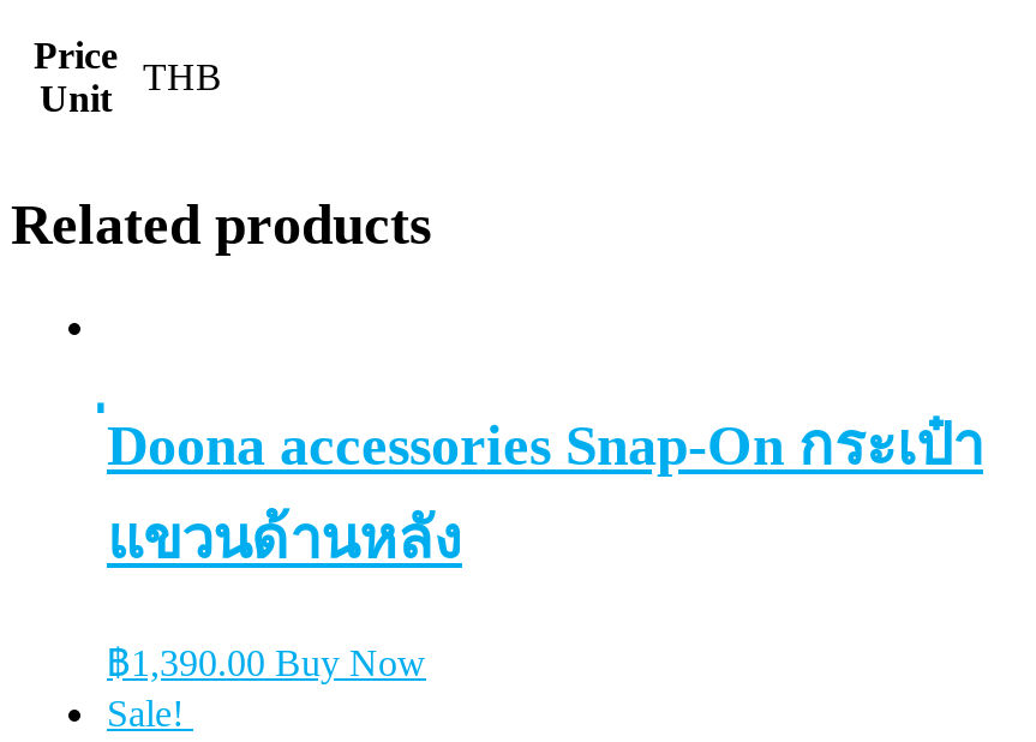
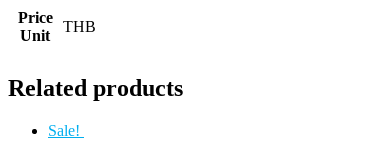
- ่Doona accessories Snap-On กระเป๋า
- แขวนด้านหลัง
- ฿1,390.00 Buy Now
